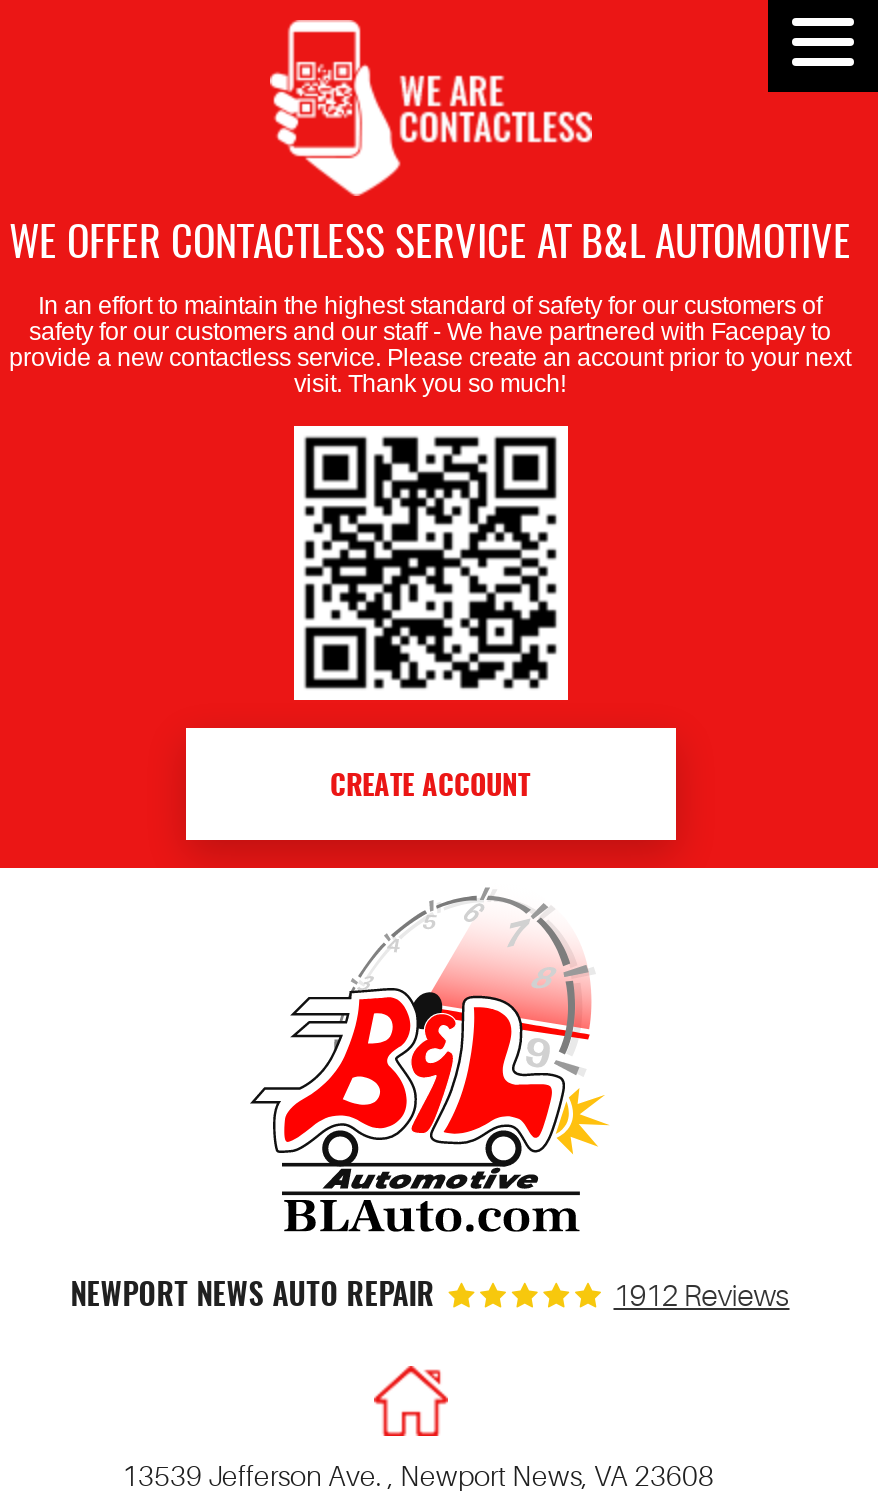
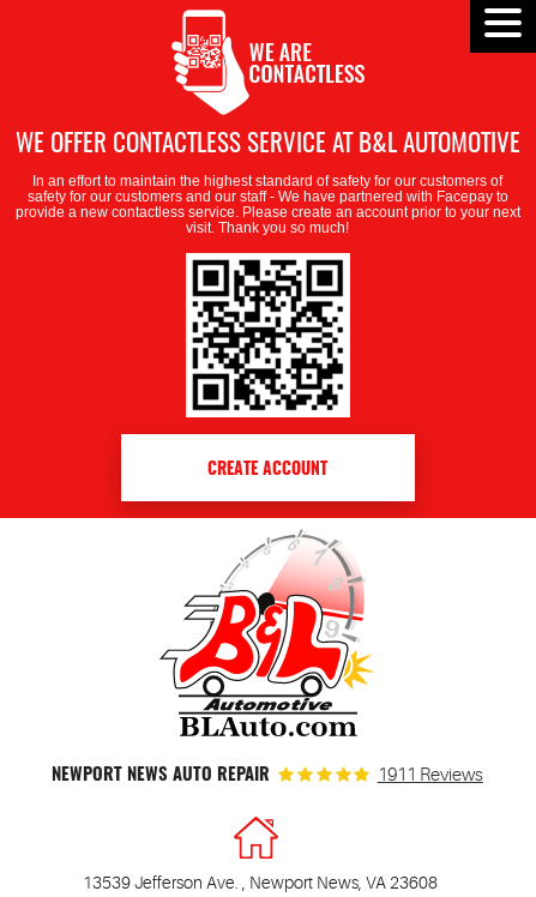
- 1912 Reviews
+ 1911 Reviews
